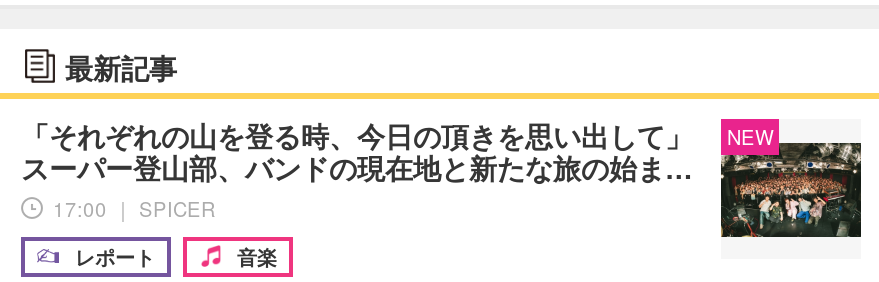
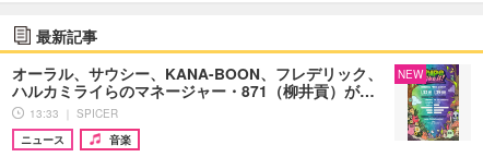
- [image]
- 「それぞれの山を登る時、今日の頂きを思い出して」
- スーパー登山部、バンドの現在地と新たな旅の始ま…
- 17:00 ｜ SPICER
+ [image]
+ オーラル、サウシー、KANA-BOON、フレデリック、
+ ハルカミライらのマネージャー・871（柳井貢）が…
+ 13:33 ｜ SPICER

- レポート
+ ニュース
